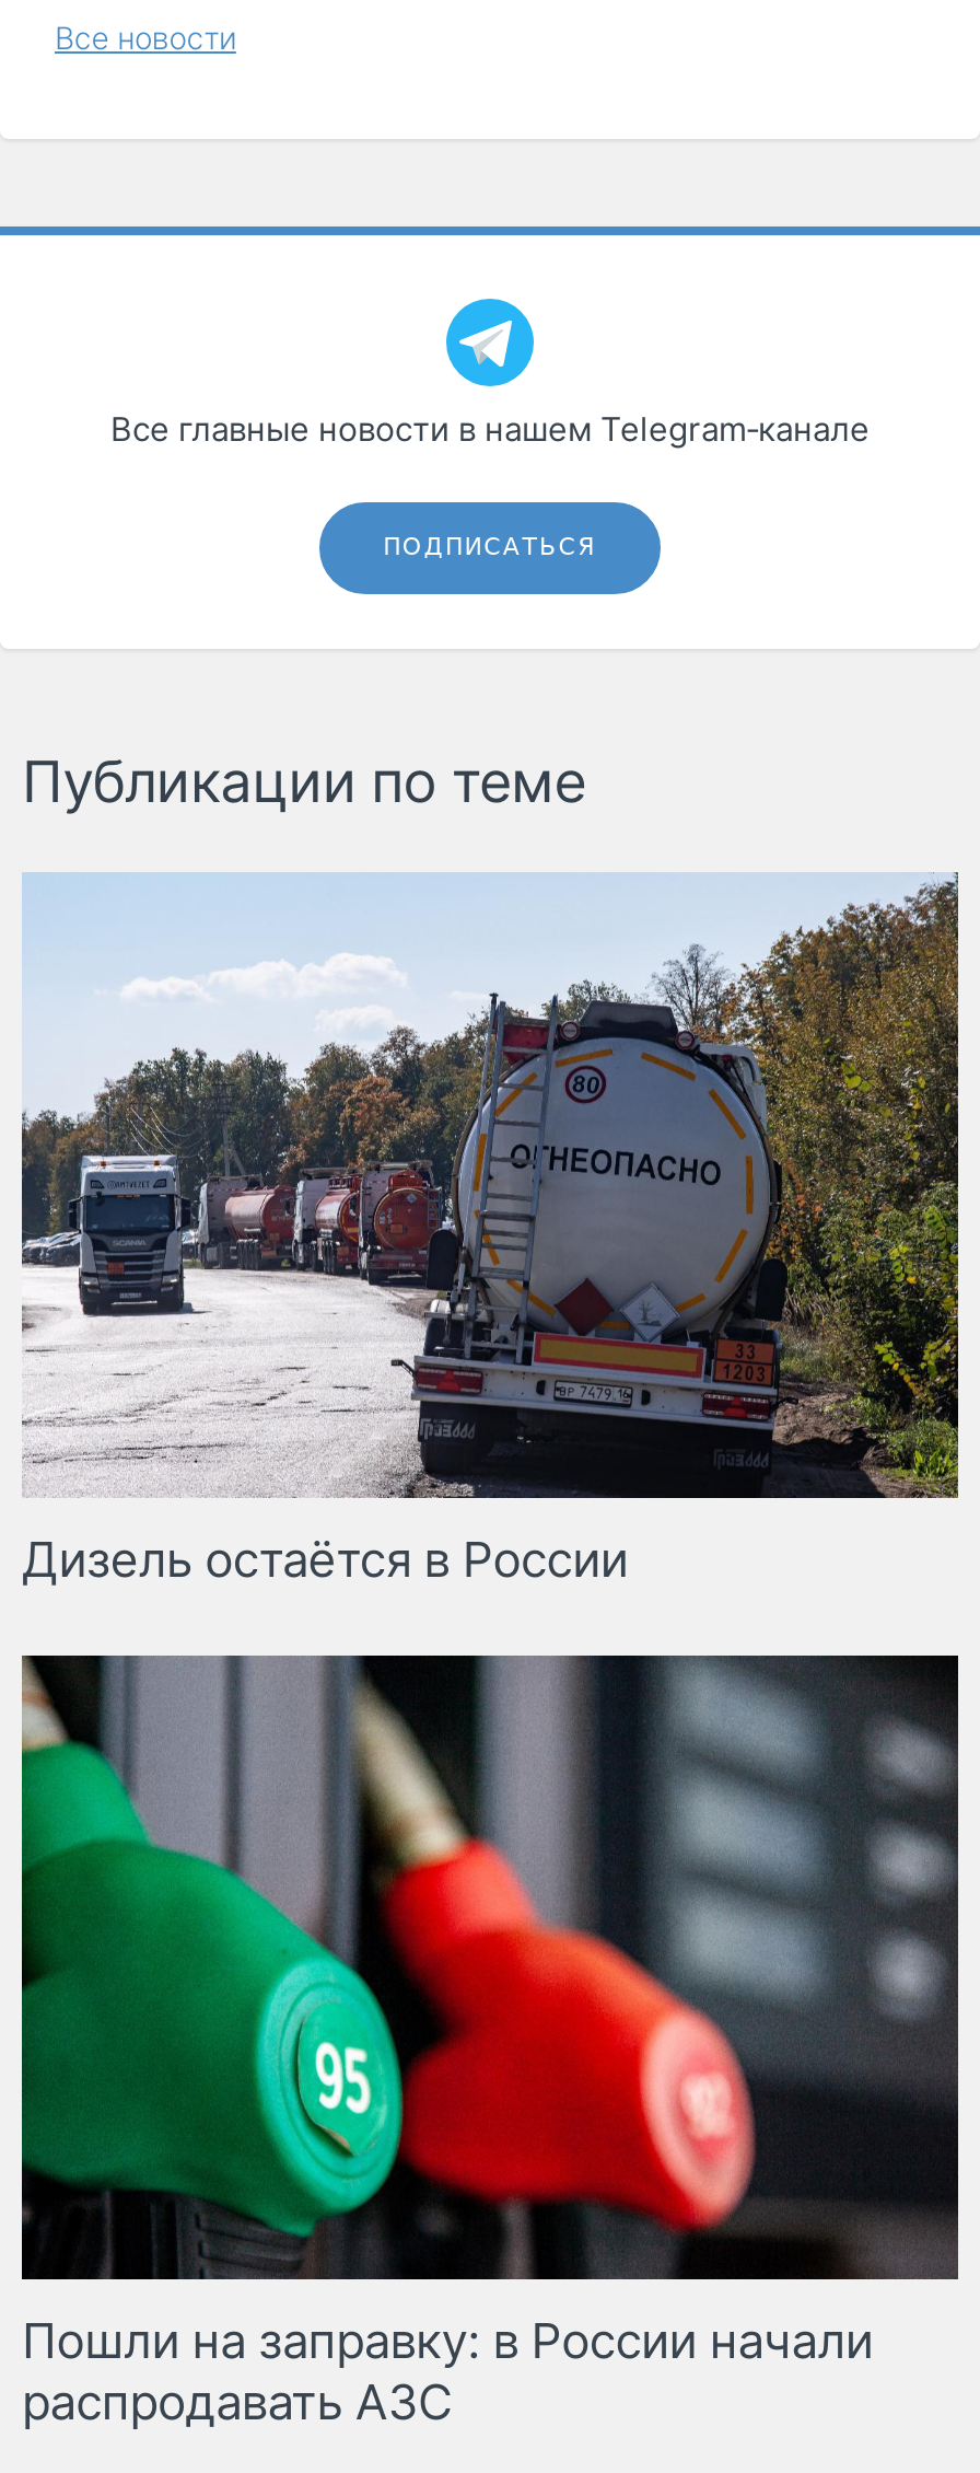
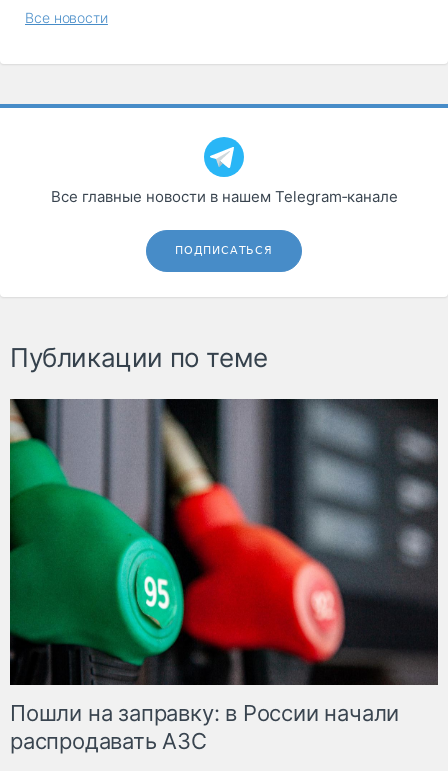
- [image]
- Дизель остаётся в России
